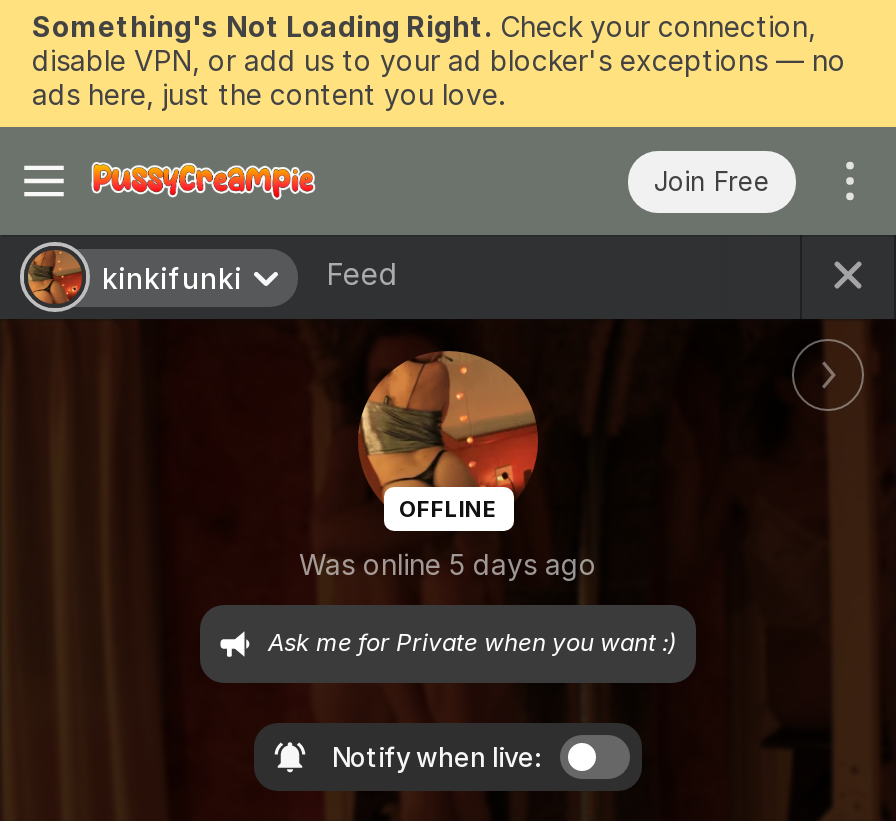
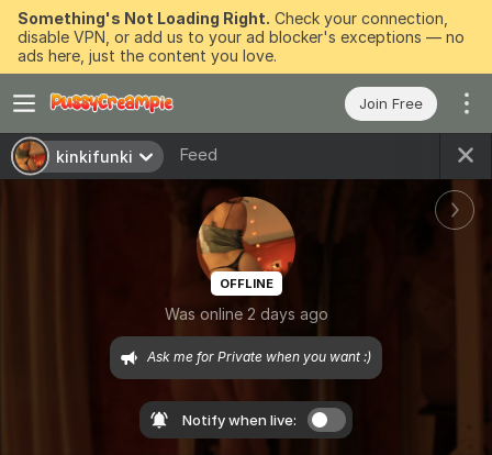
- Was online 5 days ago
+ Was online 2 days ago
